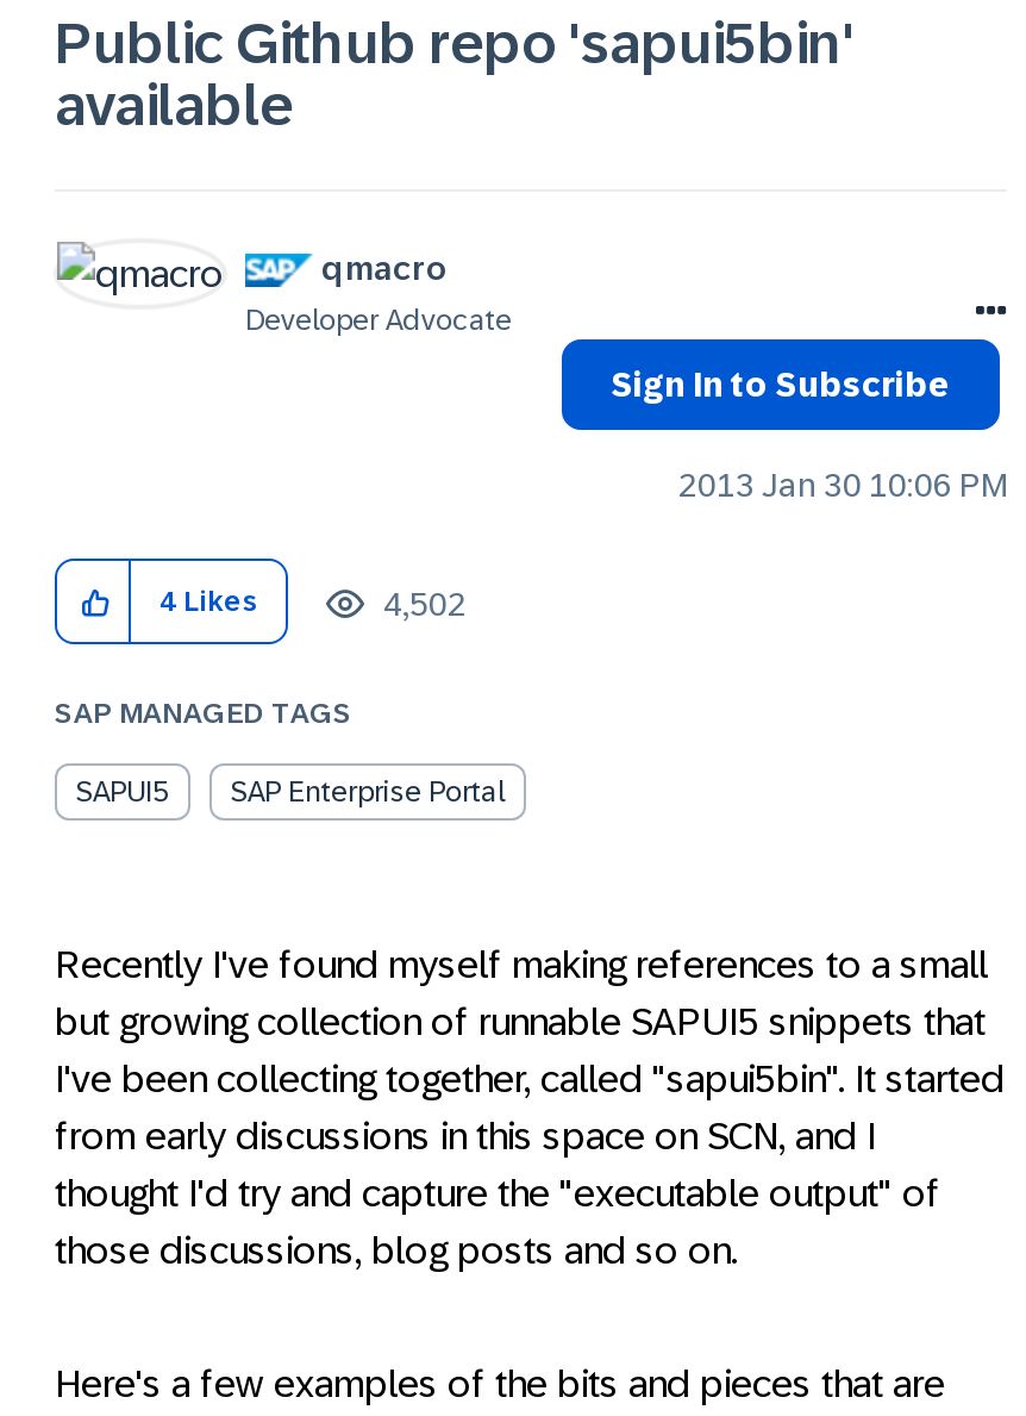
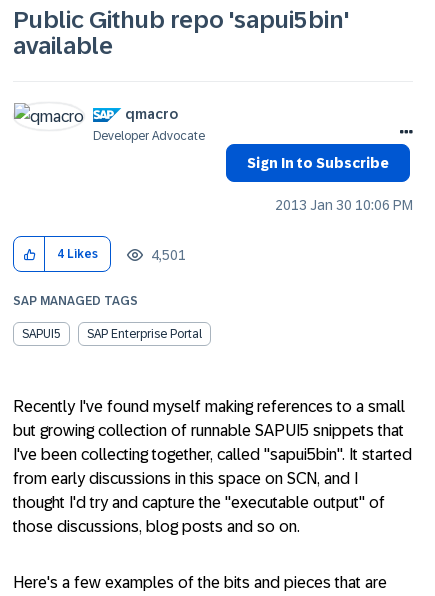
- 4,502
+ 4,501
